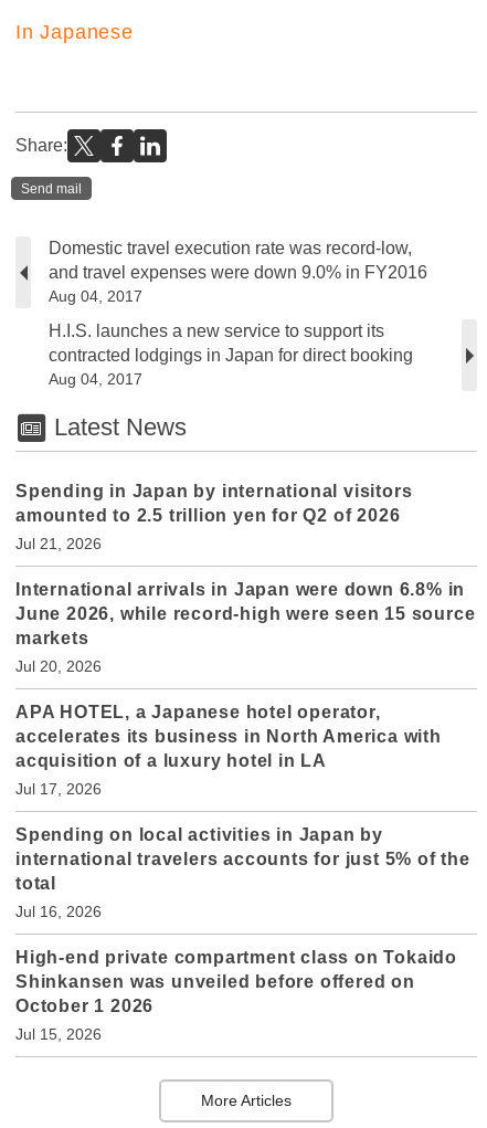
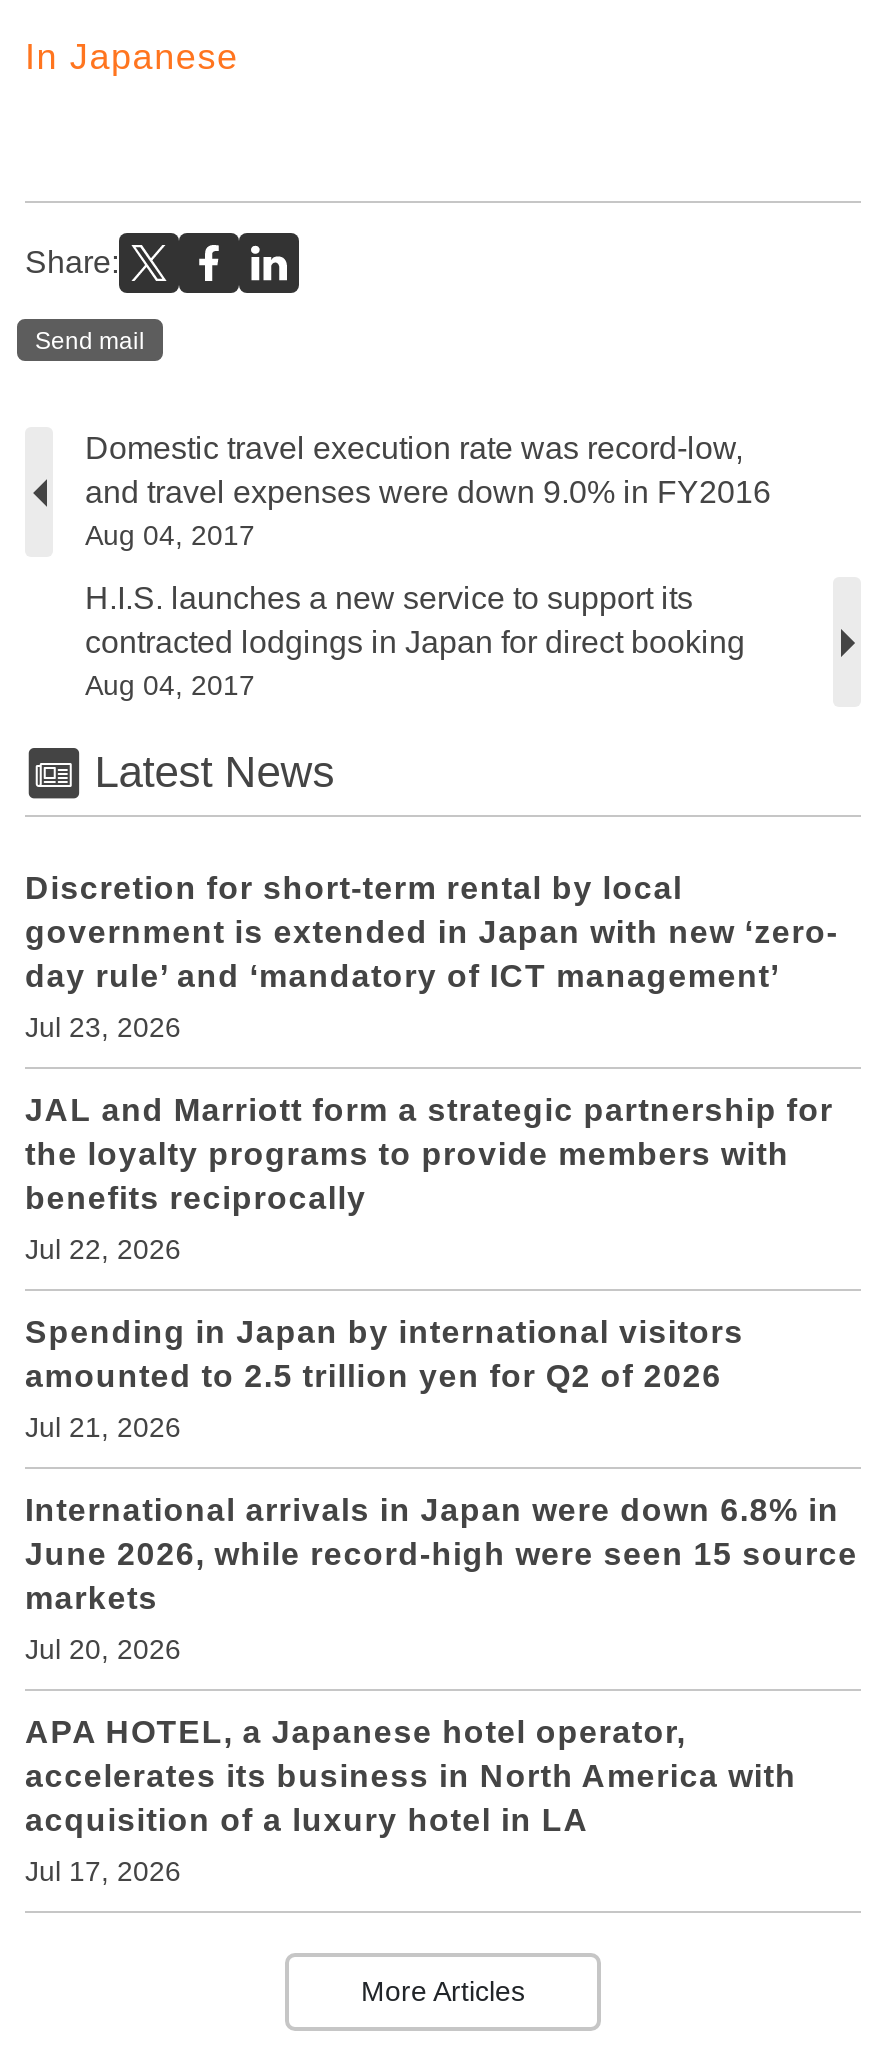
+ Discretion for short-term rental by local
+ government is extended in Japan with new ‘zero-
+ day rule’ and ‘mandatory of ICT management’
+ Jul 23, 2026
+ JAL and Marriott form a strategic partnership for
+ the loyalty programs to provide members with
+ benefits reciprocally
+ Jul 22, 2026

moved down: Spending in Japan by international visitors | amounted to 2.5 trillion yen for Q2 of 2026 | Jul 21, 2026 | ... | acquisition of a luxury hotel in LA | Jul 17, 2026

- Spending on local activities in Japan by
- international travelers accounts for just 5% of the
- total
- Jul 16, 2026
- High-end private compartment class on Tokaido
- Shinkansen was unveiled before offered on
- October 1 2026
- Jul 15, 2026
